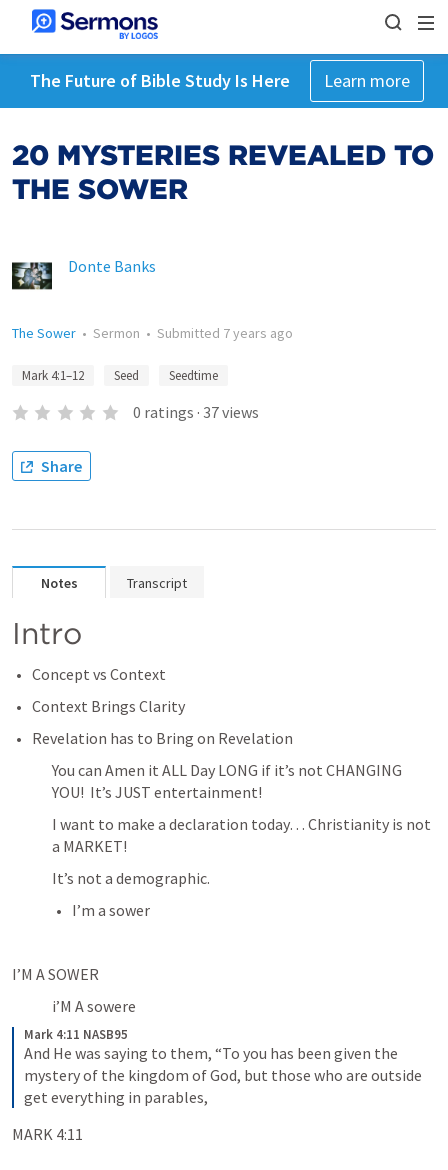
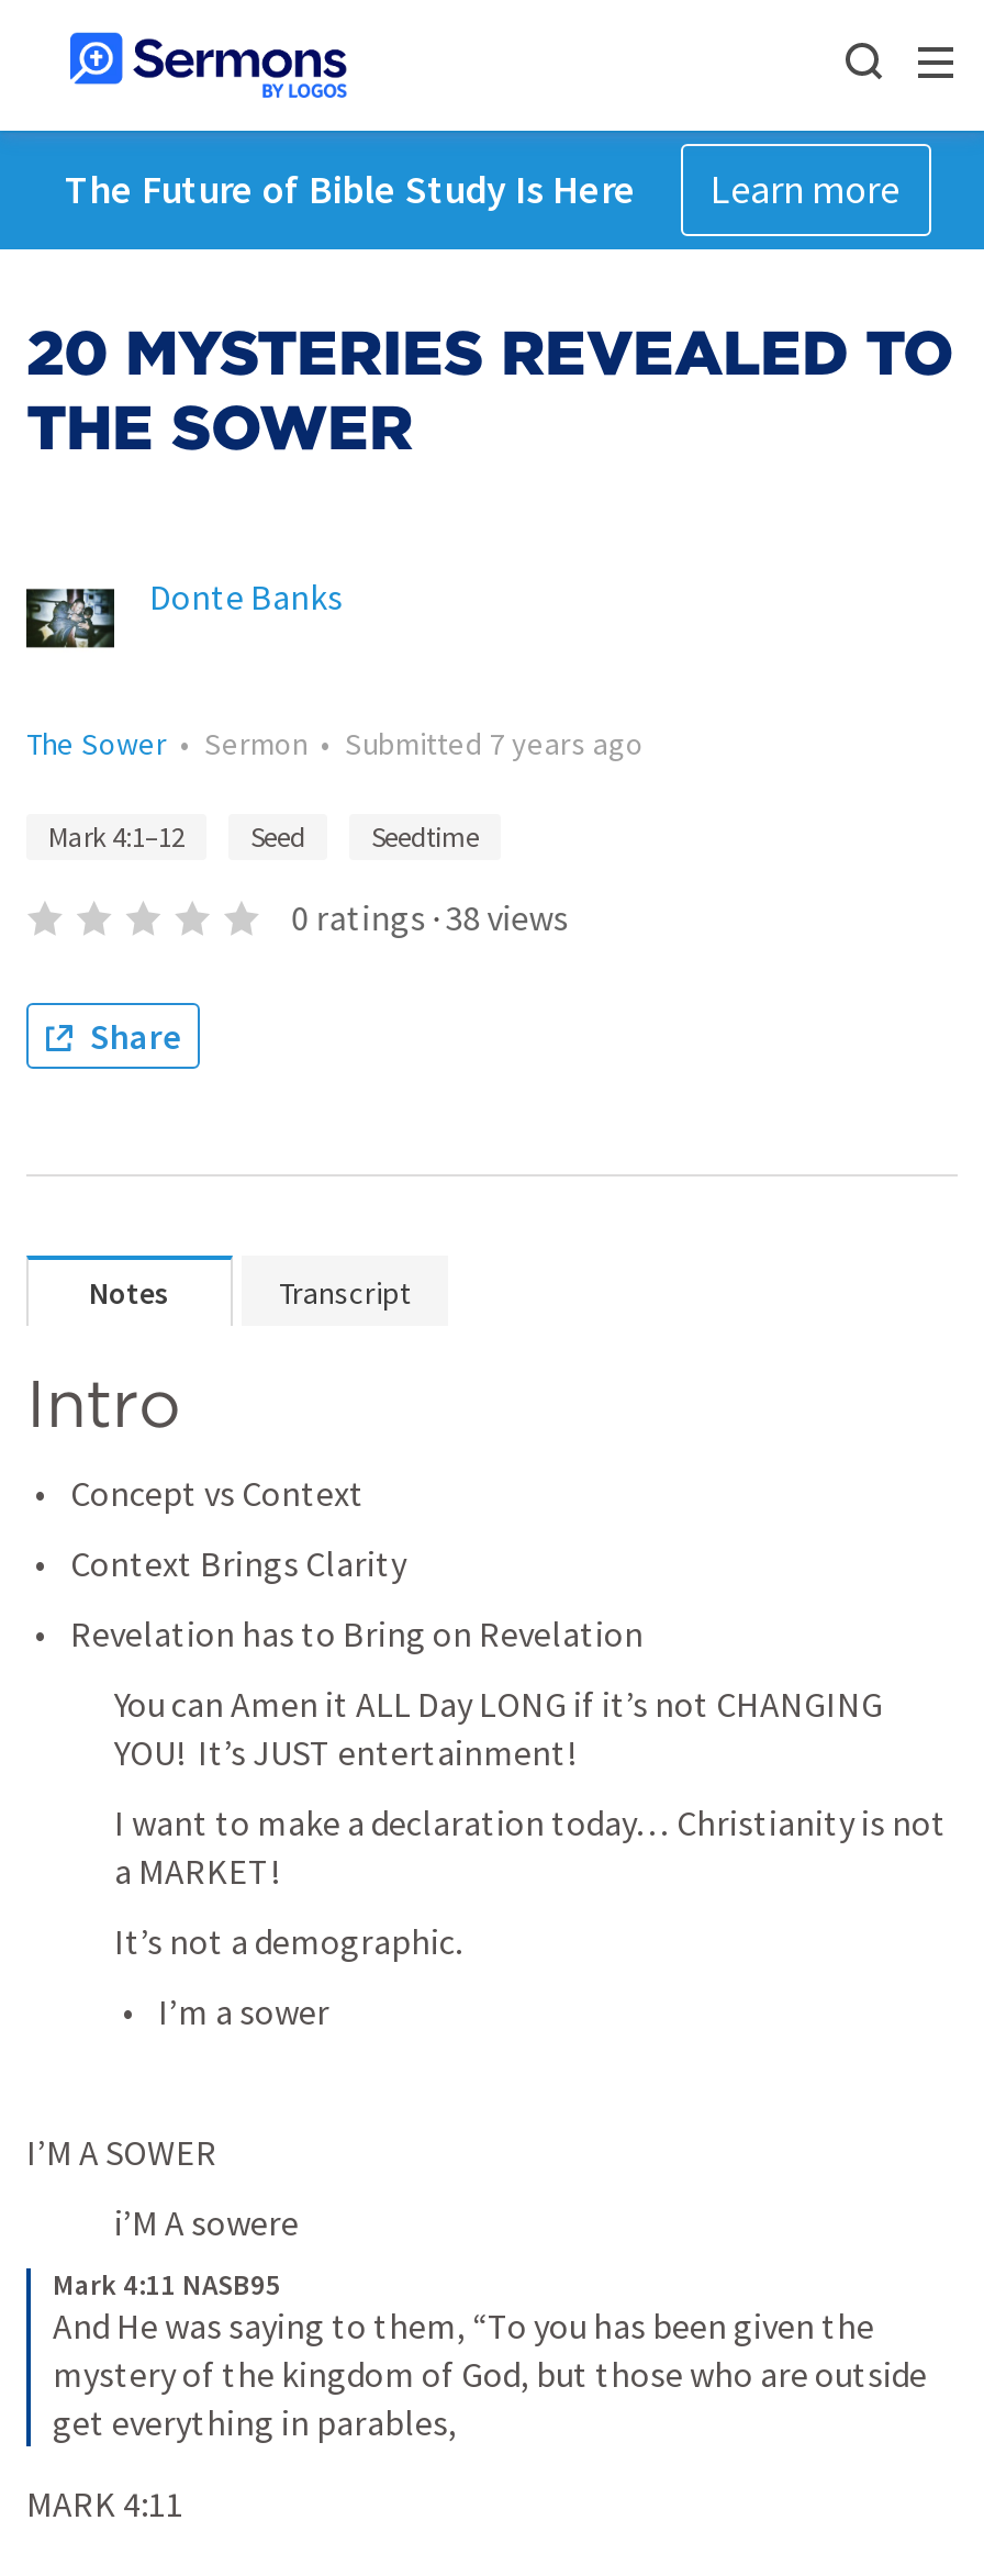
- 0 ratings · 37 views
+ 0 ratings · 38 views
